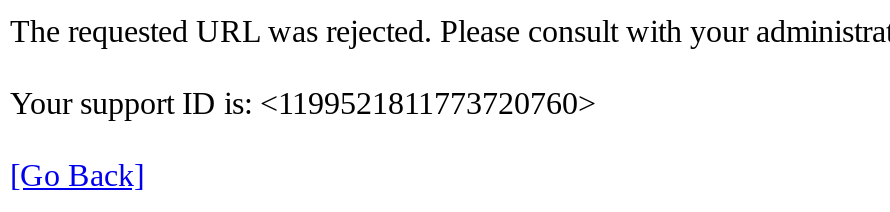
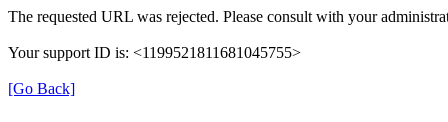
- Your support ID is: <1199521811773720760>
+ Your support ID is: <1199521811681045755>
